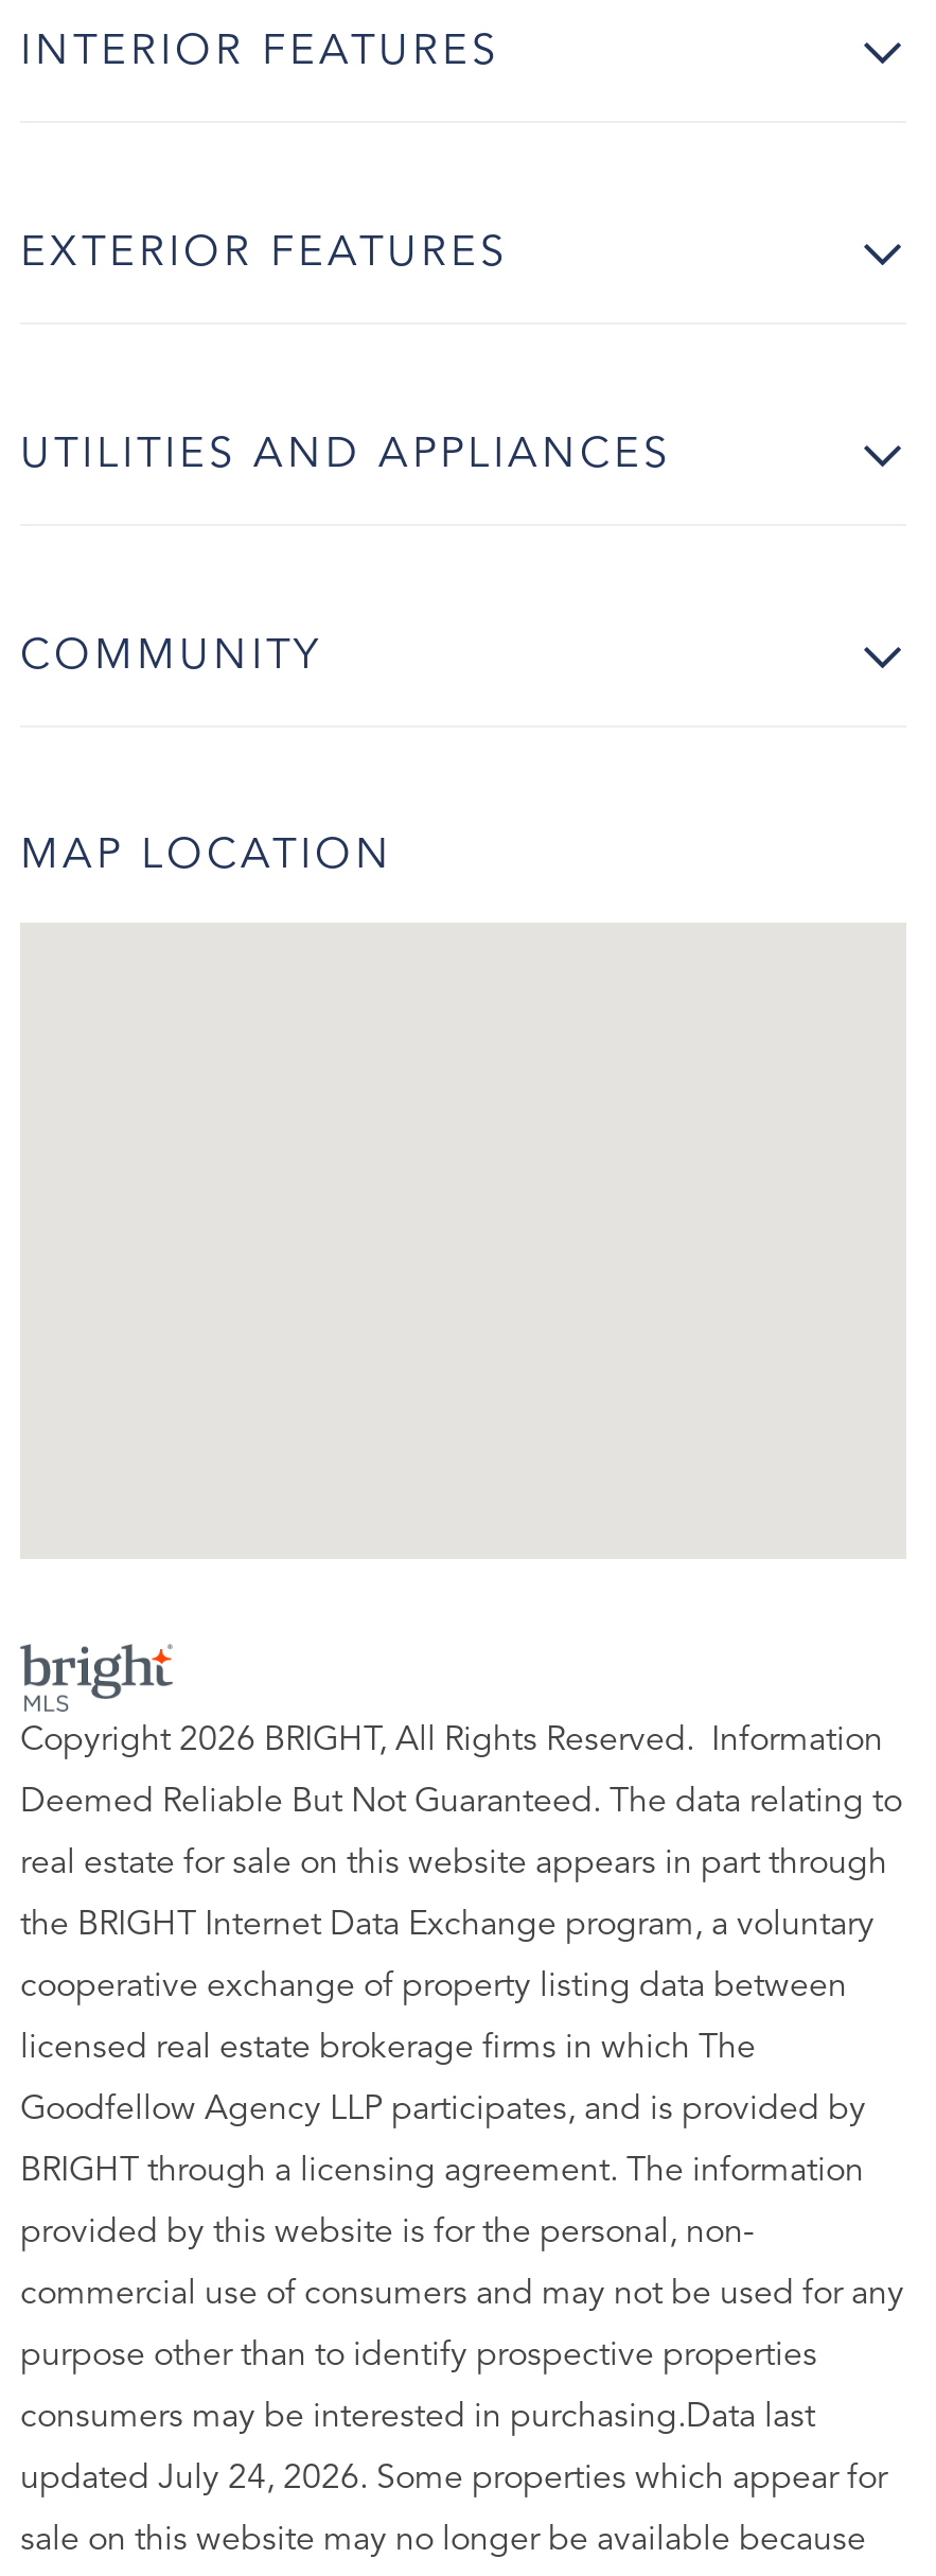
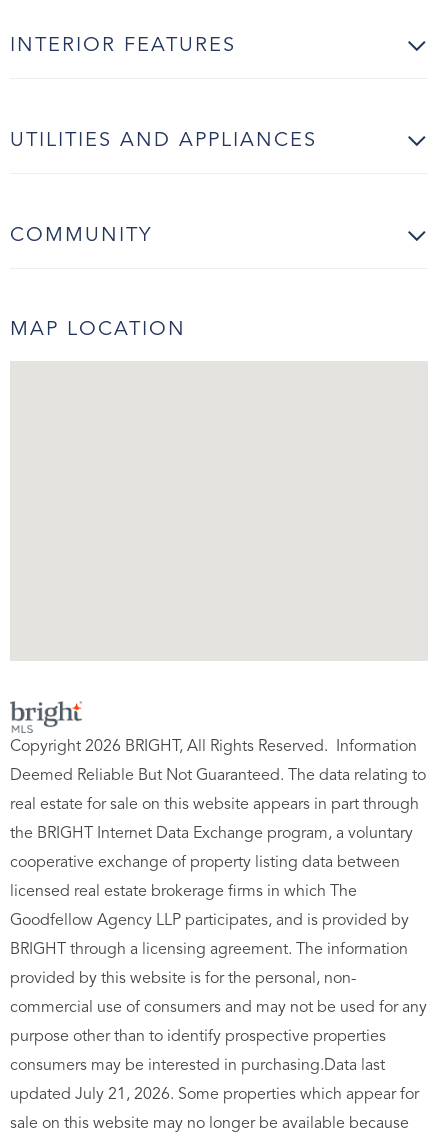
- EXTERIOR FEATURES

- updated July 24, 2026. Some properties which appear for
+ updated July 21, 2026. Some properties which appear for
